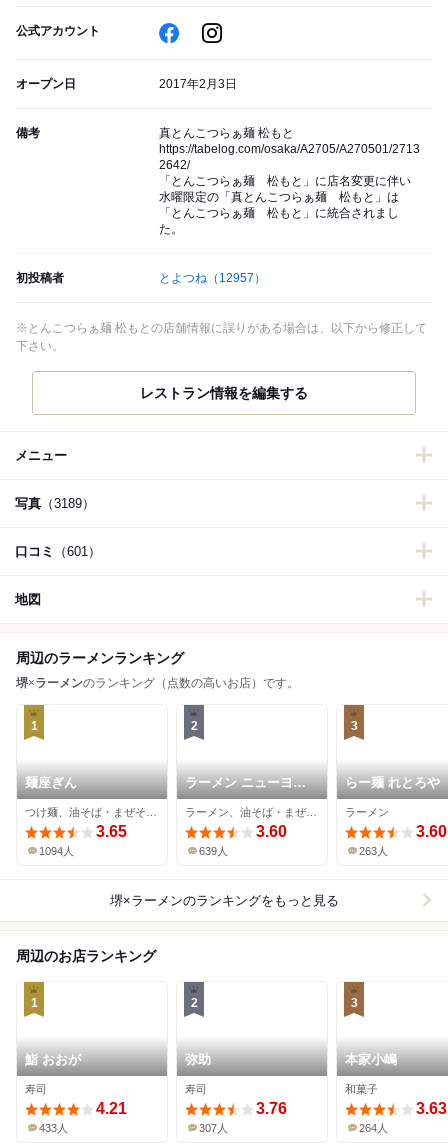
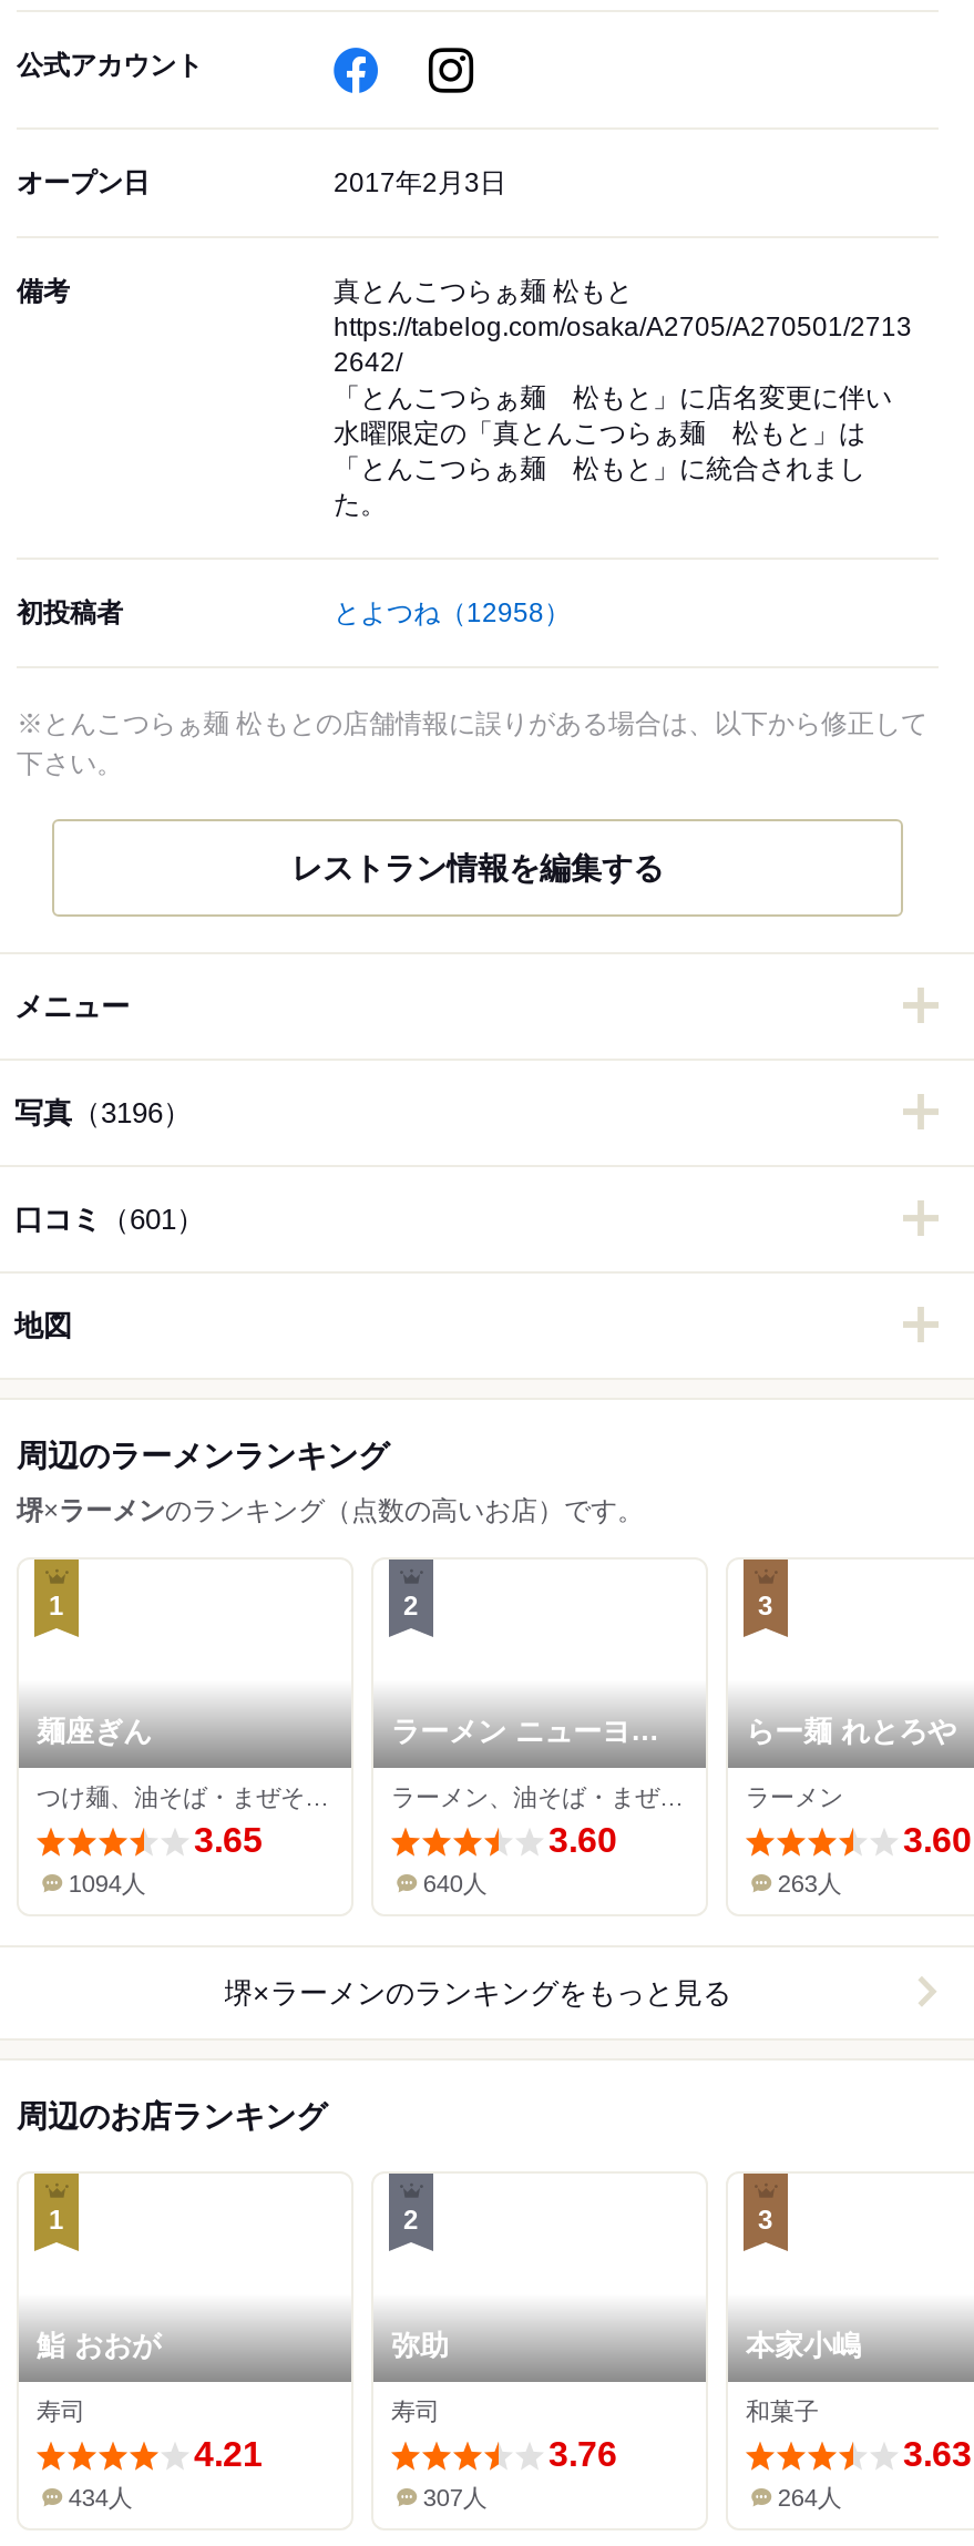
- とよつね（12957）
+ とよつね（12958）

- 写真（3189）
+ 写真（3196）

- 639人
+ 640人

- 433人
+ 434人
